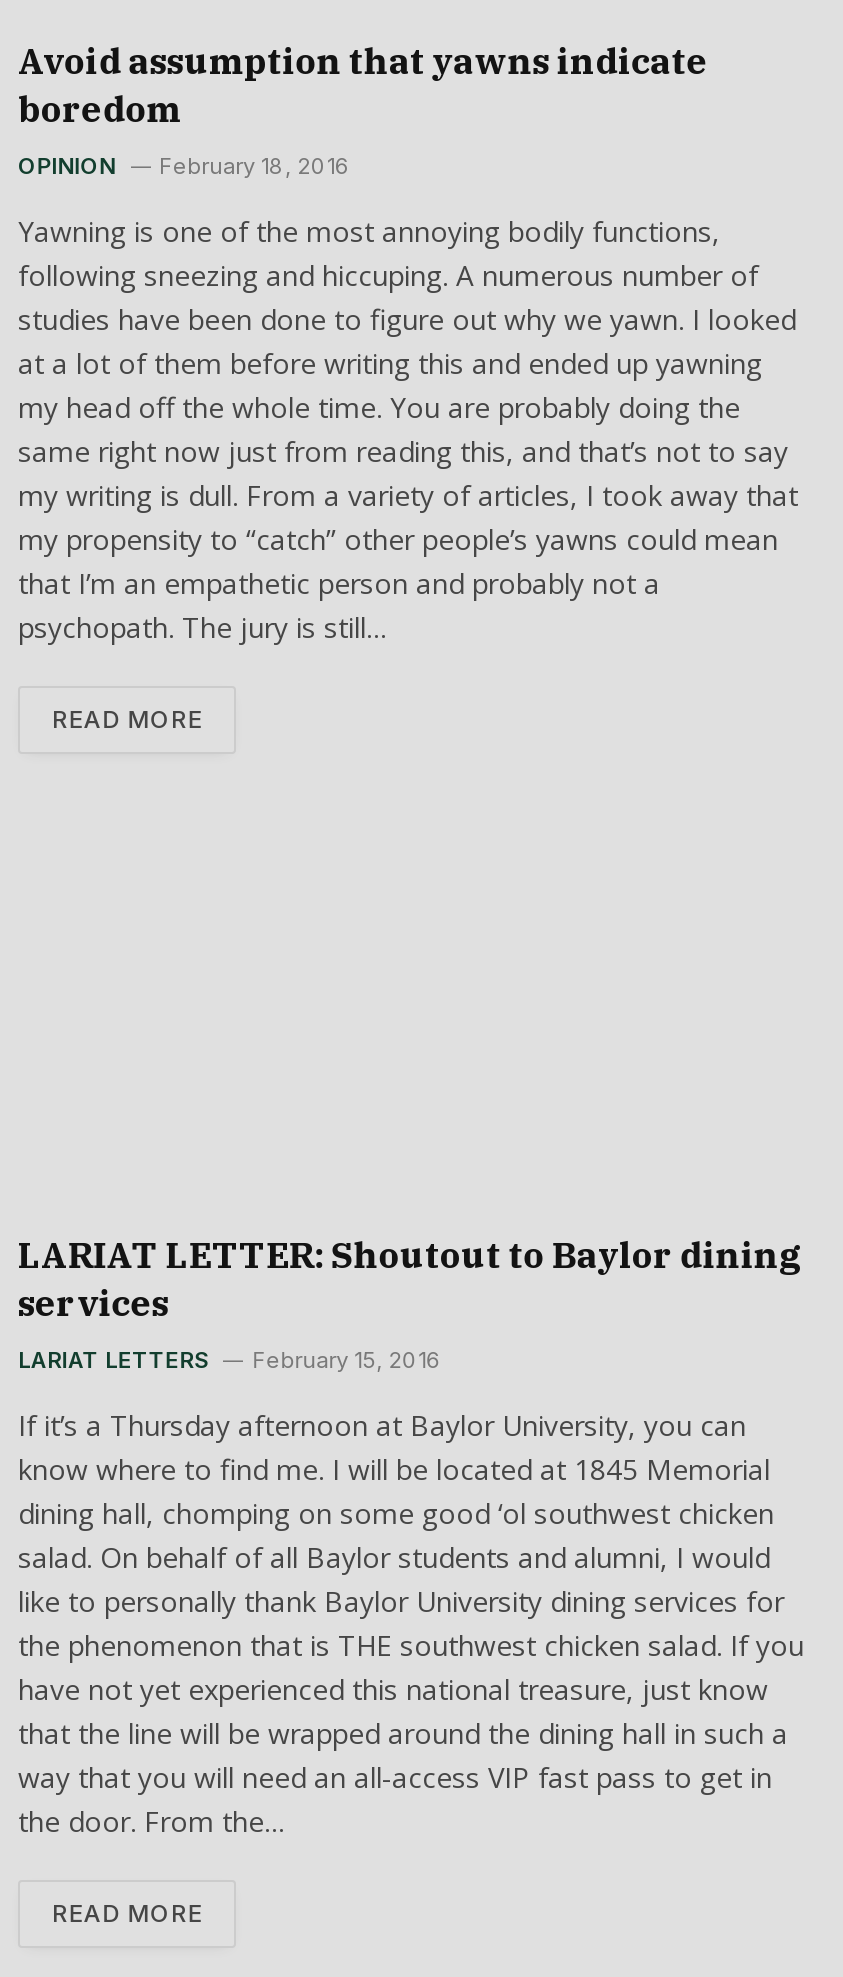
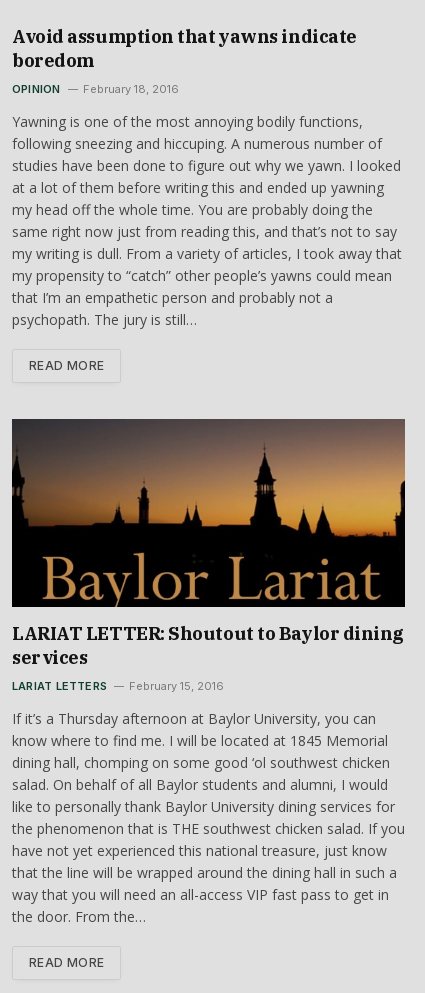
+ [image]
